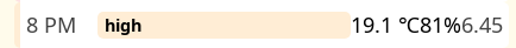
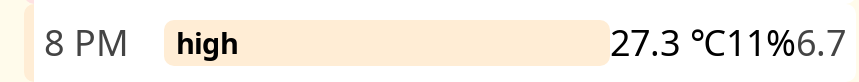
- 19.1 ℃81%6.45
+ 27.3 ℃11%6.7
